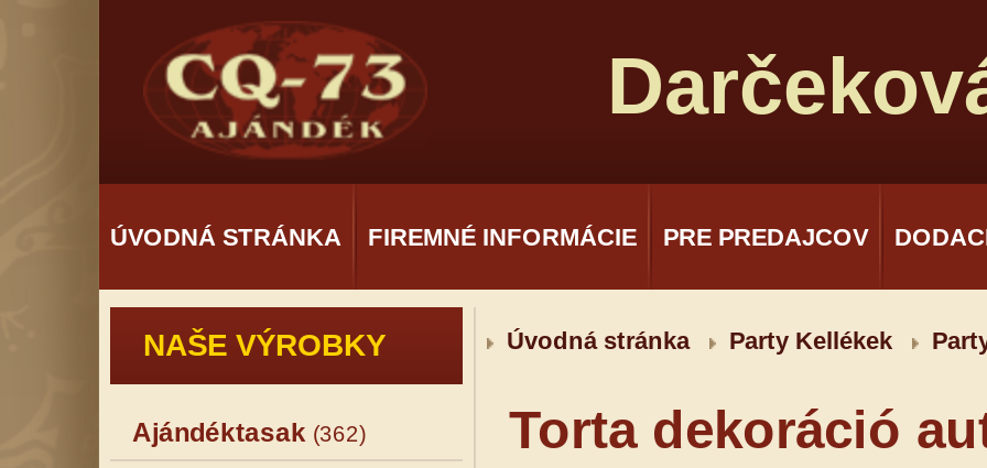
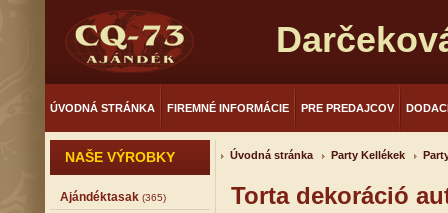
- Ajándéktasak (362)
+ Ajándéktasak (365)
